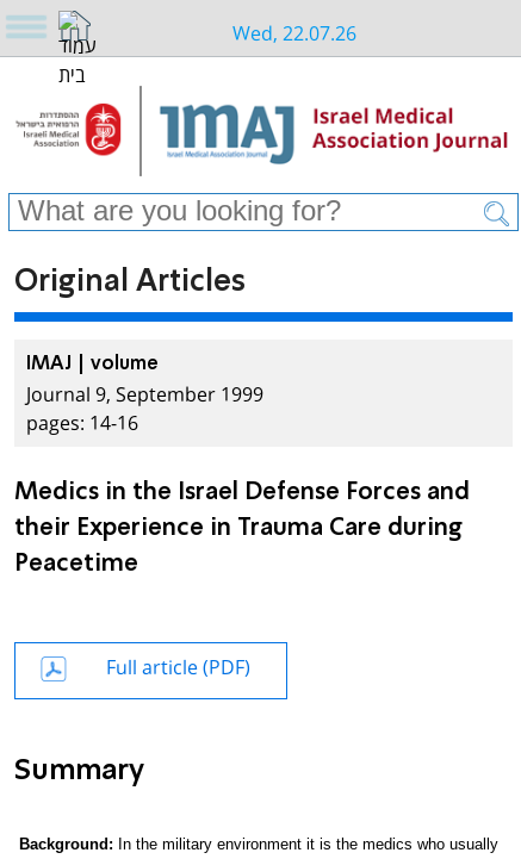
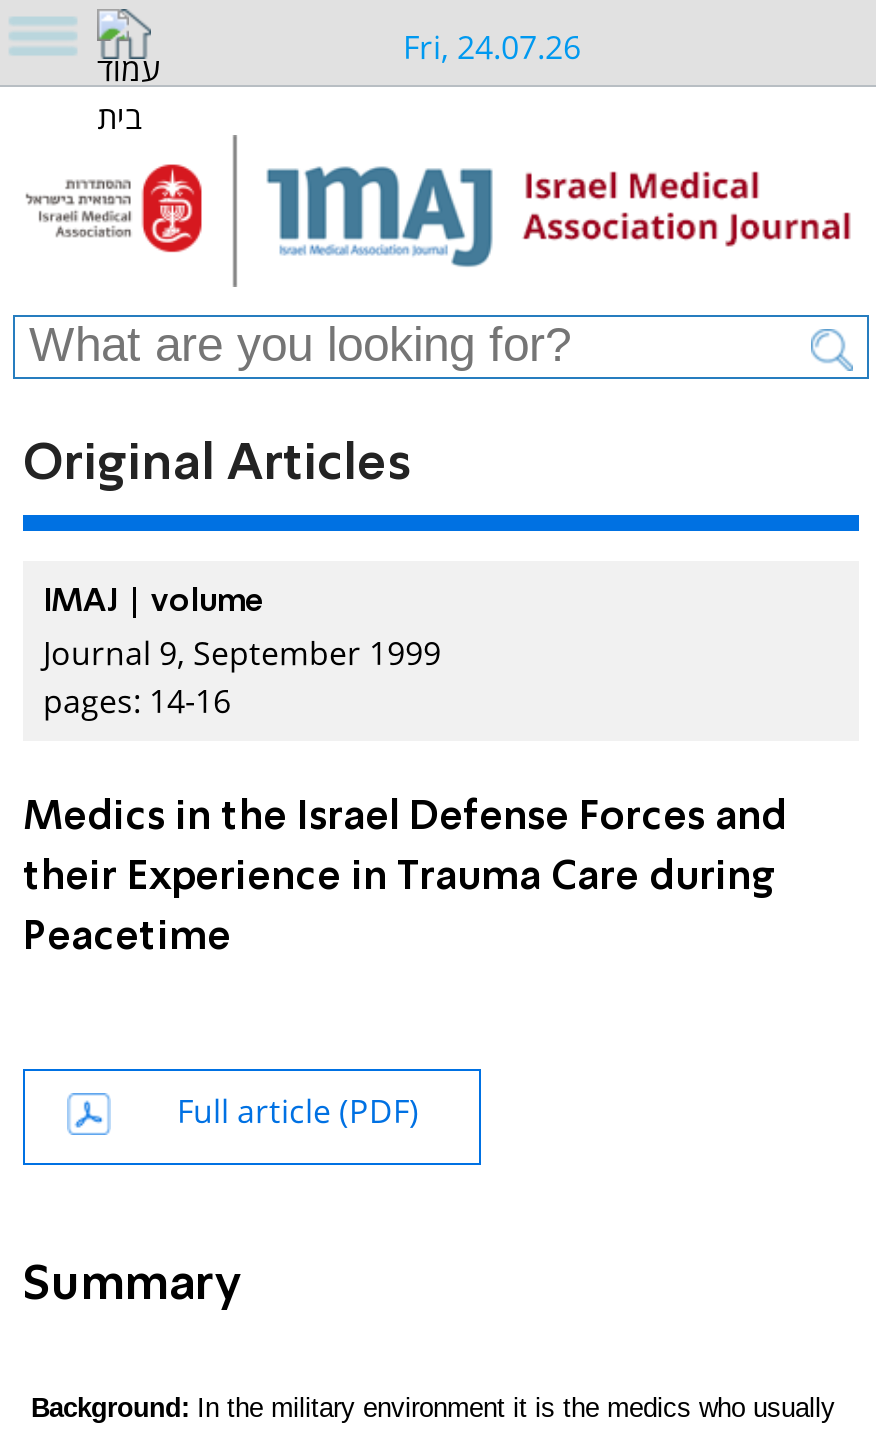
- Wed, 22.07.26
+ Fri, 24.07.26
